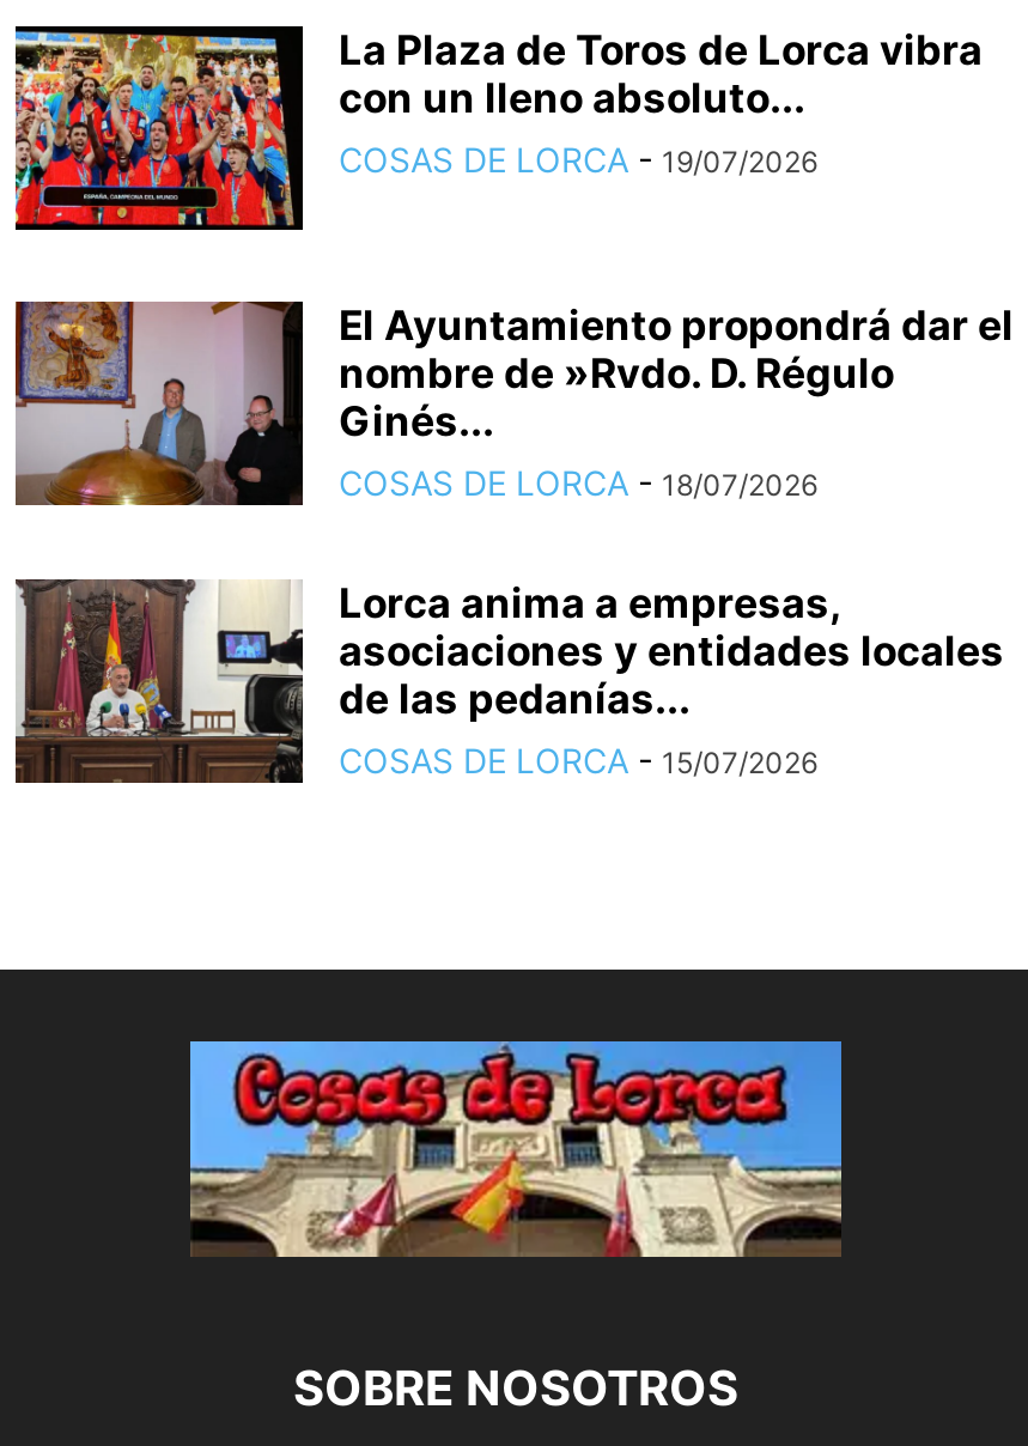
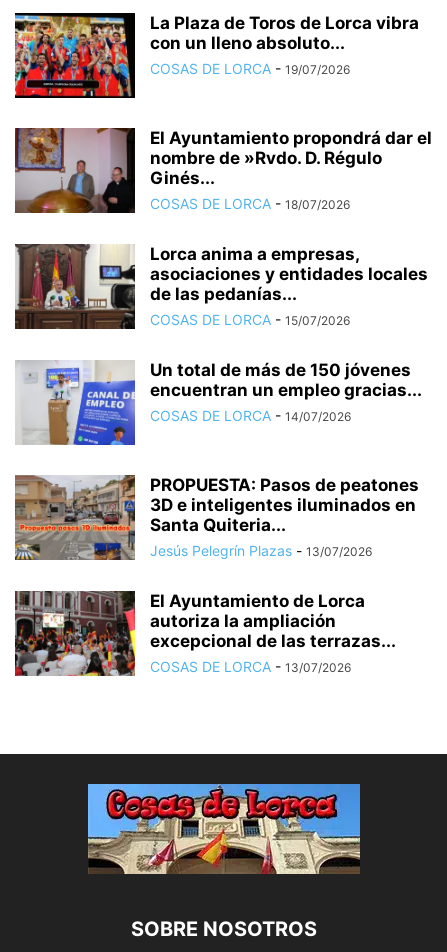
+ [image]
+ PROPUESTA: Pasos de peatones
+ 3D e inteligentes iluminados en
+ Santa Quiteria...
+ Jesús Pelegrín Plazas - 13/07/2026
+ El Ayuntamiento de Lorca
+ autoriza la ampliación
+ excepcional de las terrazas...
+ COSAS DE LORCA - 13/07/2026

+ [image]

+ [image]
+ Un total de más de 150 jóvenes
+ encuentran un empleo gracias...
+ COSAS DE LORCA - 14/07/2026
